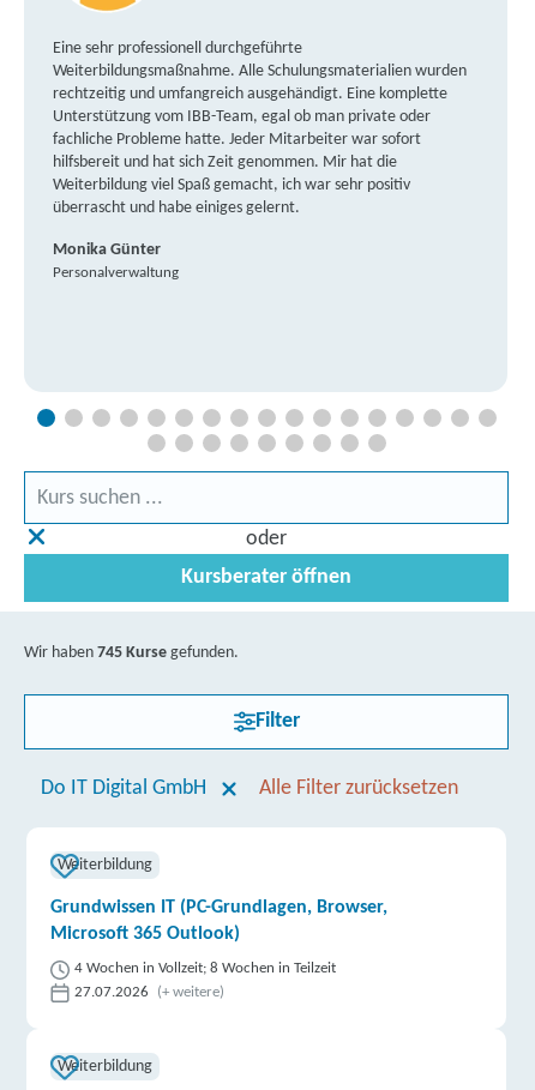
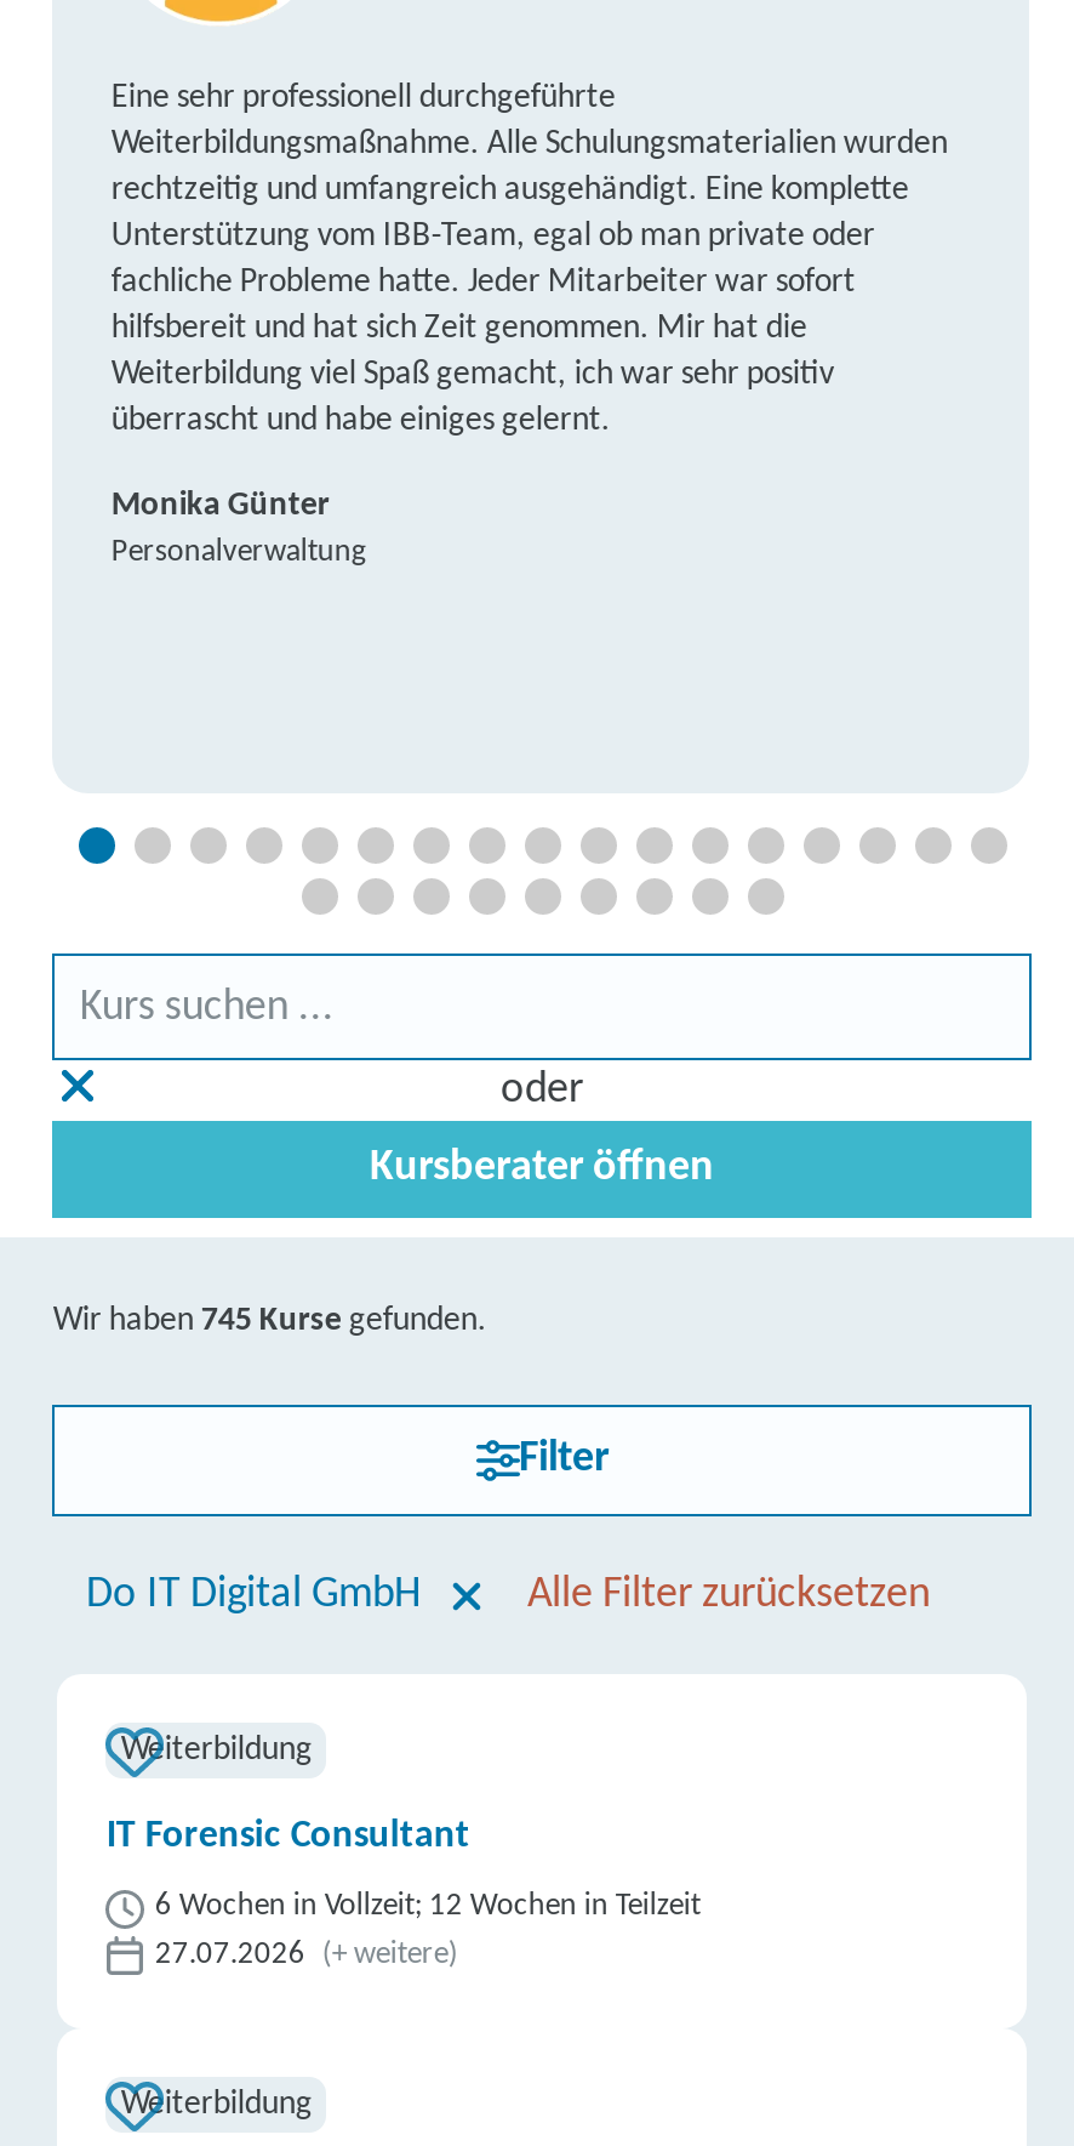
- Grundwissen IT (PC-Grundlagen, Browser,
- Microsoft 365 Outlook)
+ IT Forensic Consultant

- 4 Wochen in Vollzeit; 8 Wochen in Teilzeit
+ 6 Wochen in Vollzeit; 12 Wochen in Teilzeit
